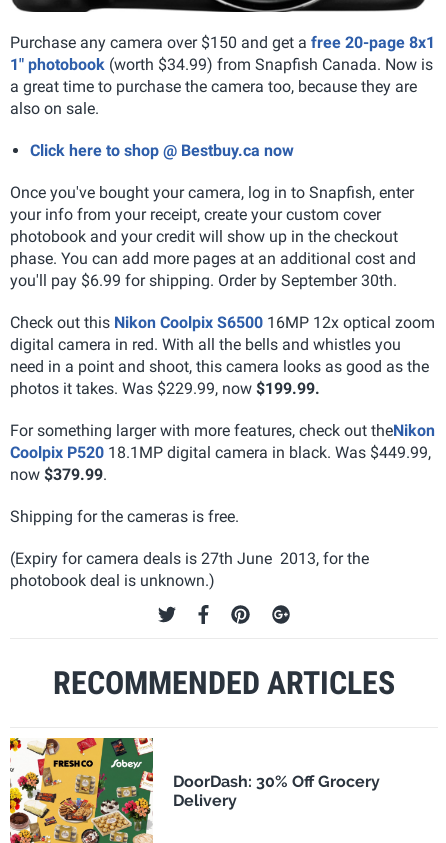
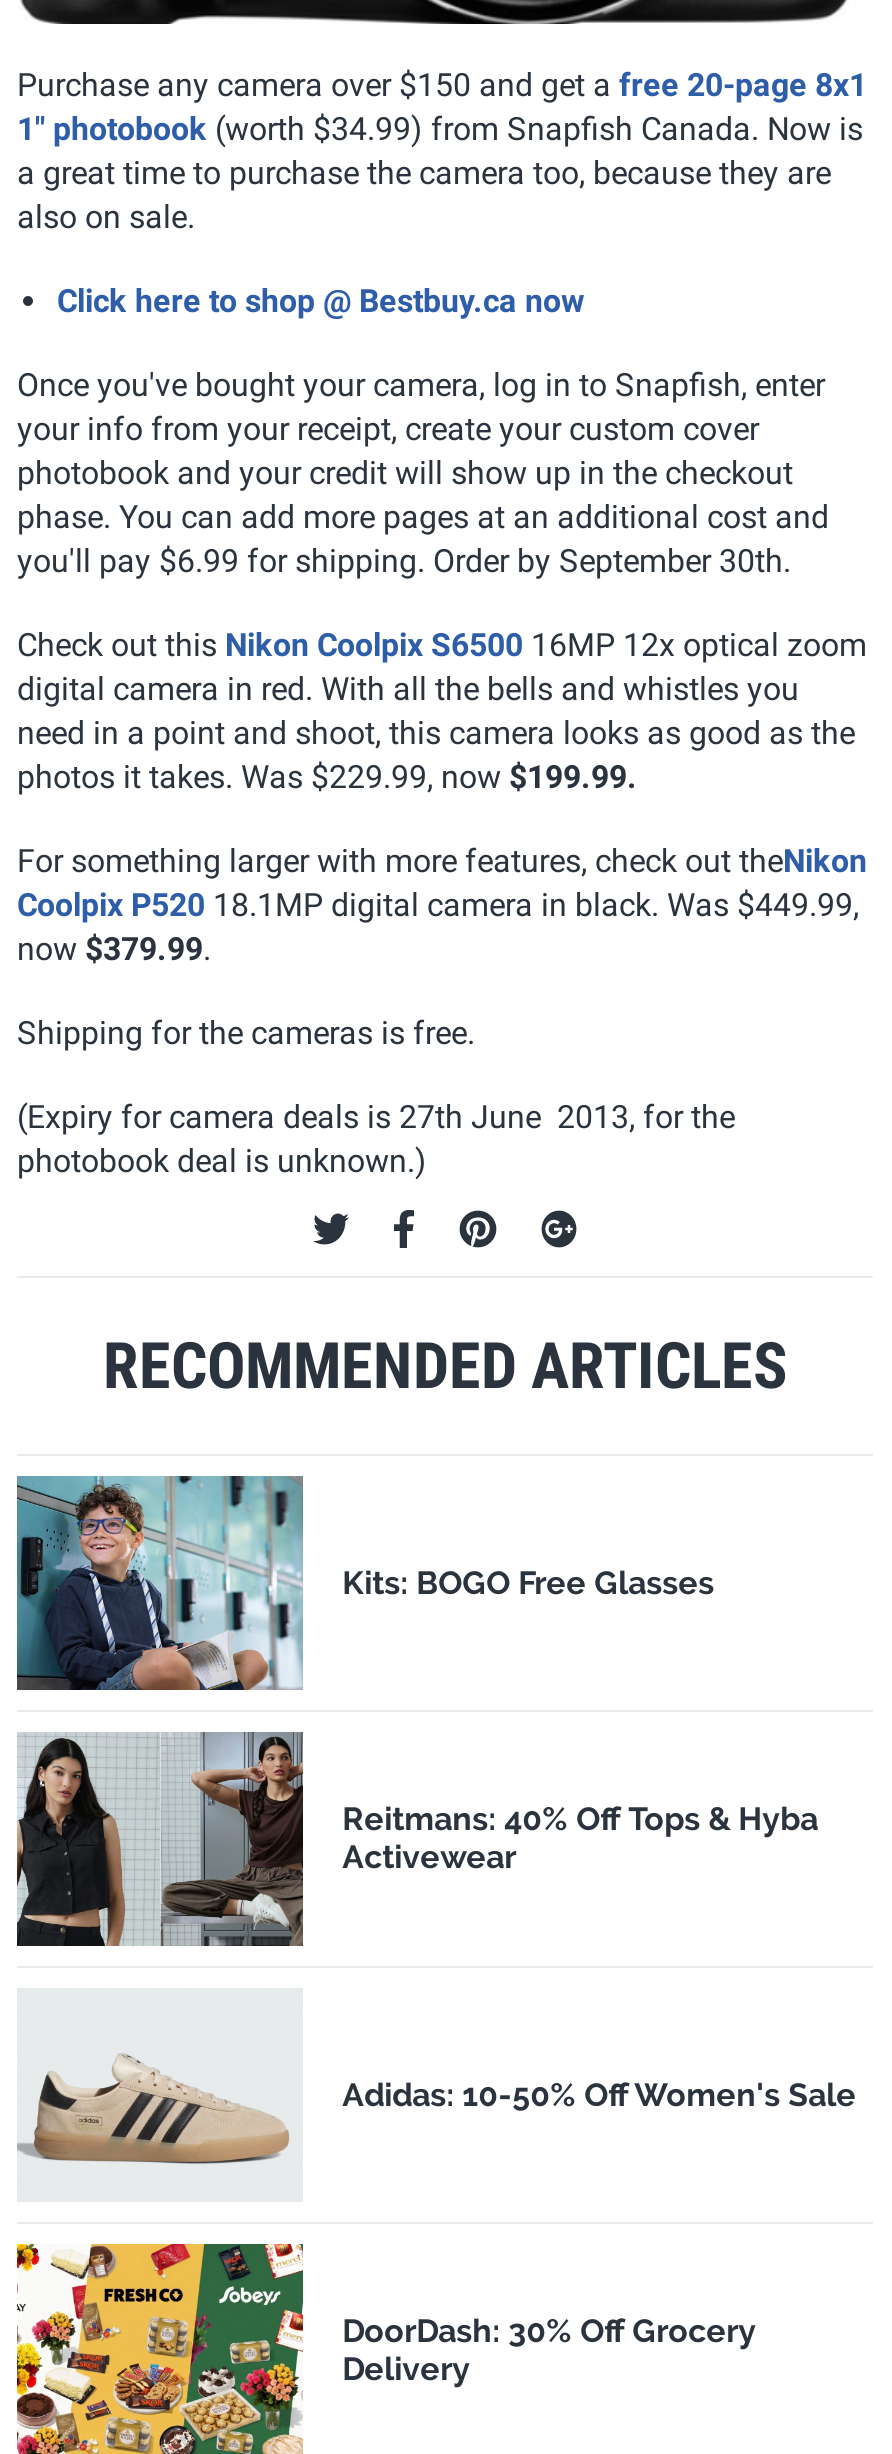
+ [image]
+ Kits: BOGO Free Glasses

+ [image]
+ Reitmans: 40% Off Tops & Hyba
+ Activewear

+ [image]
+ Adidas: 10-50% Off Women's Sale
